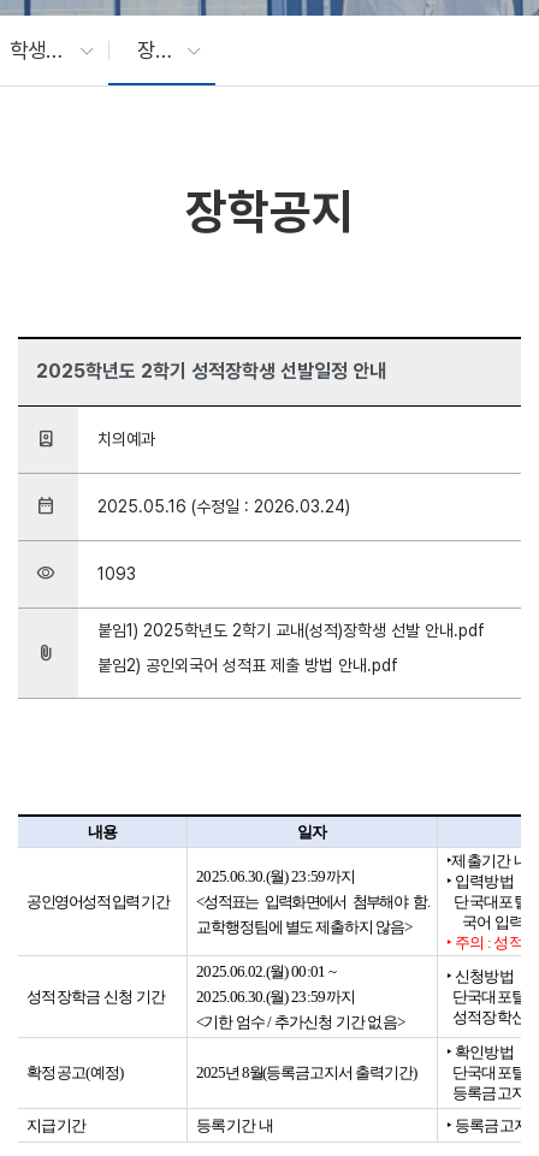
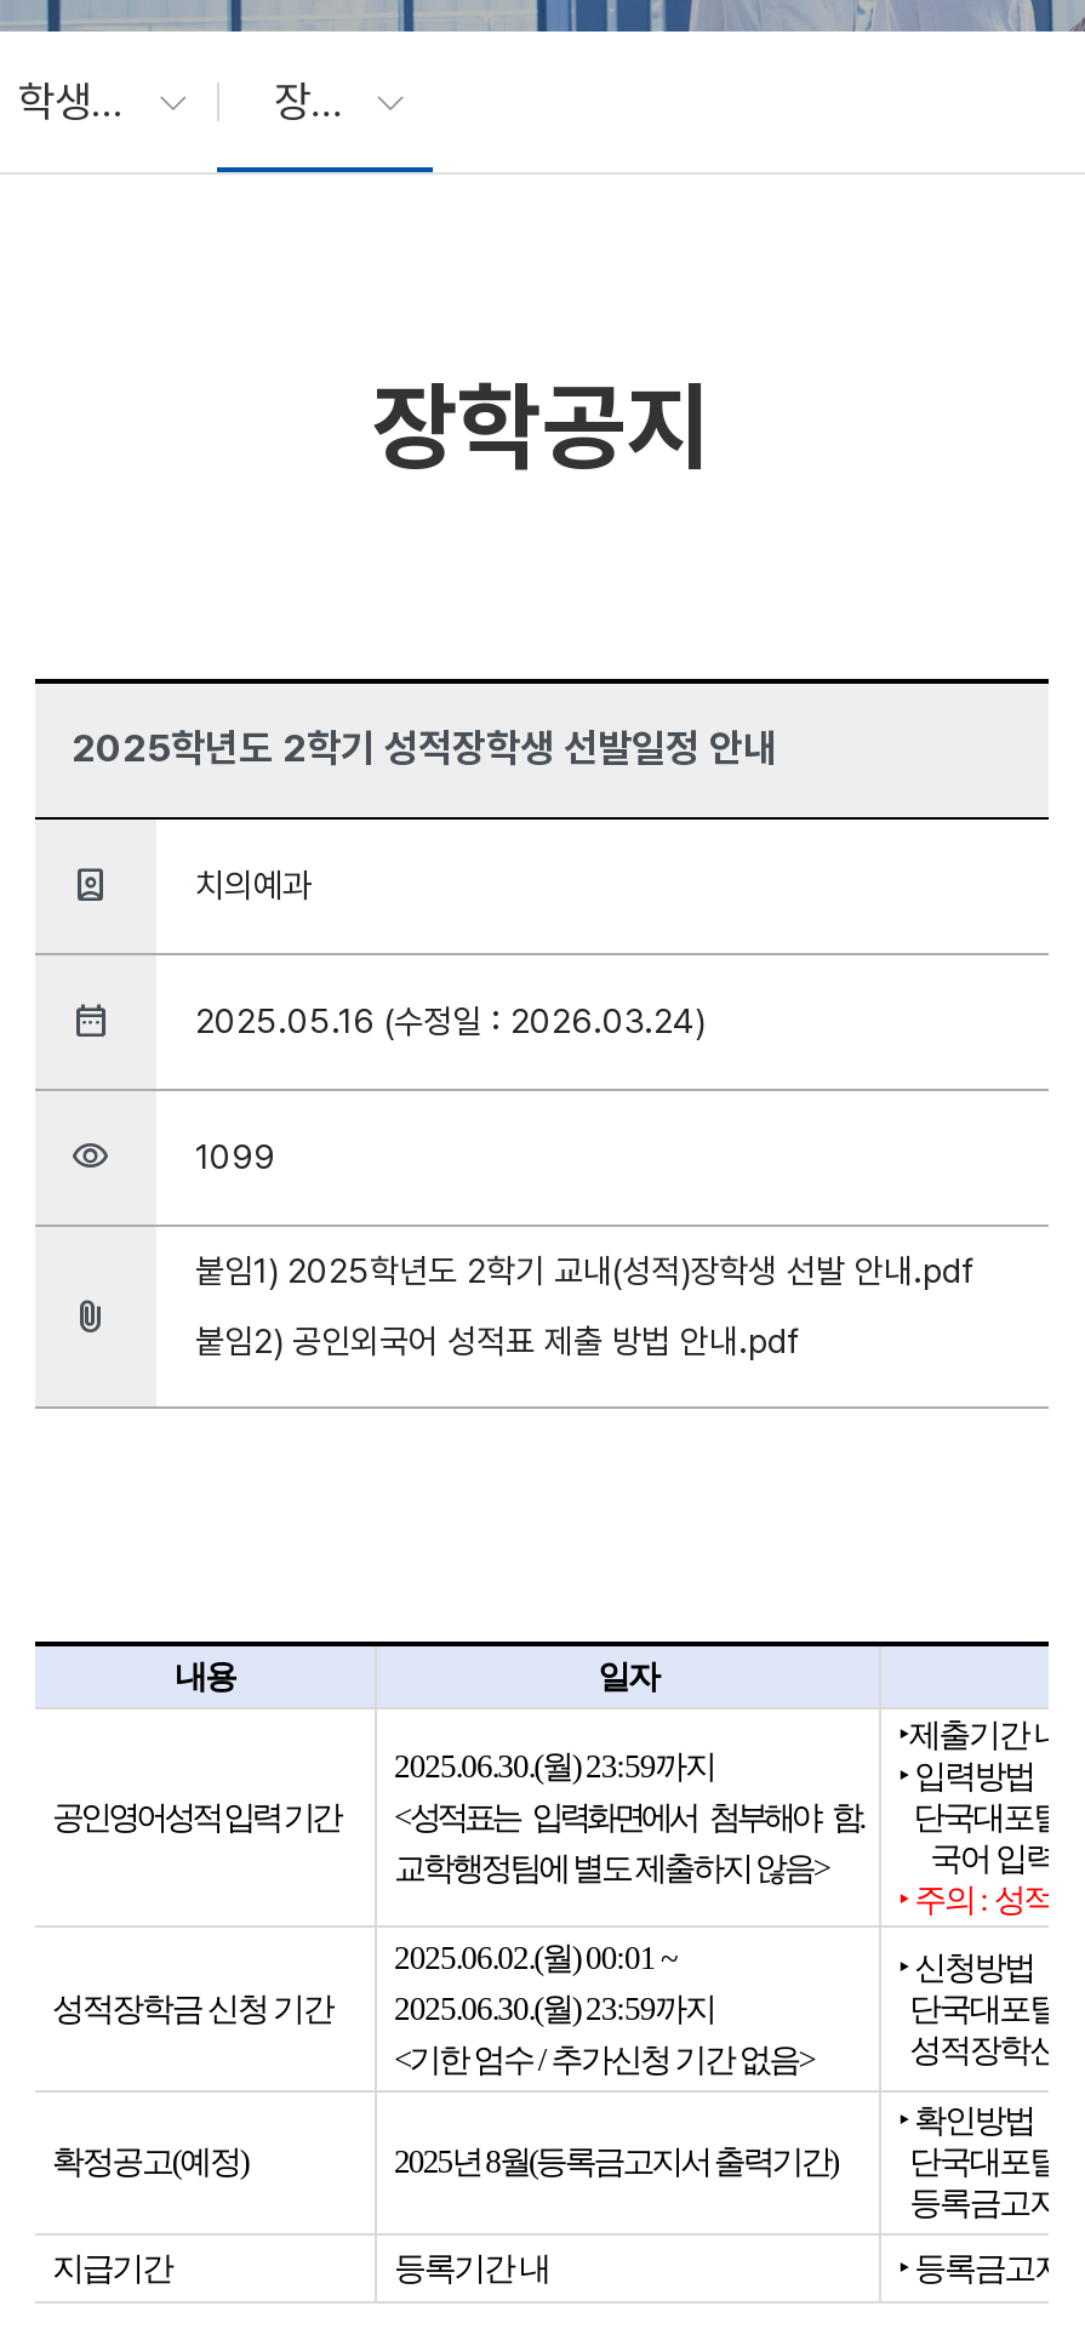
- 1093
+ 1099
